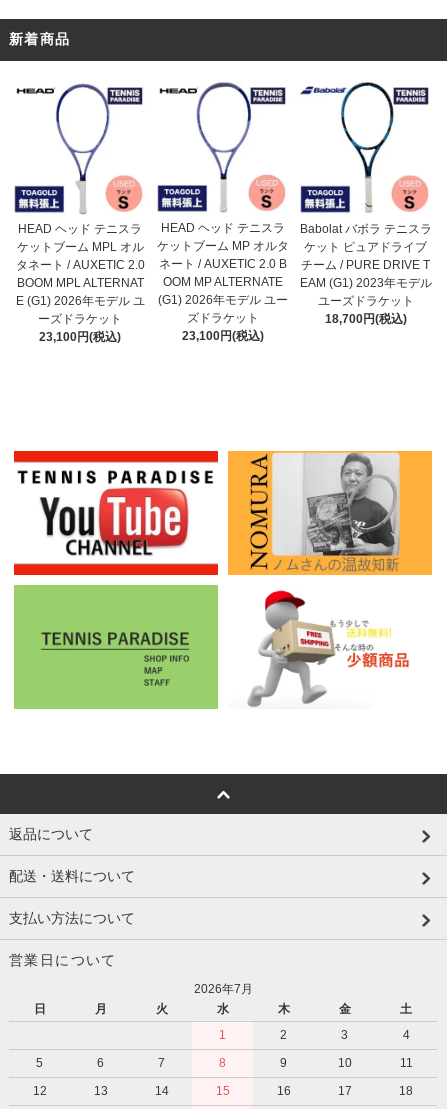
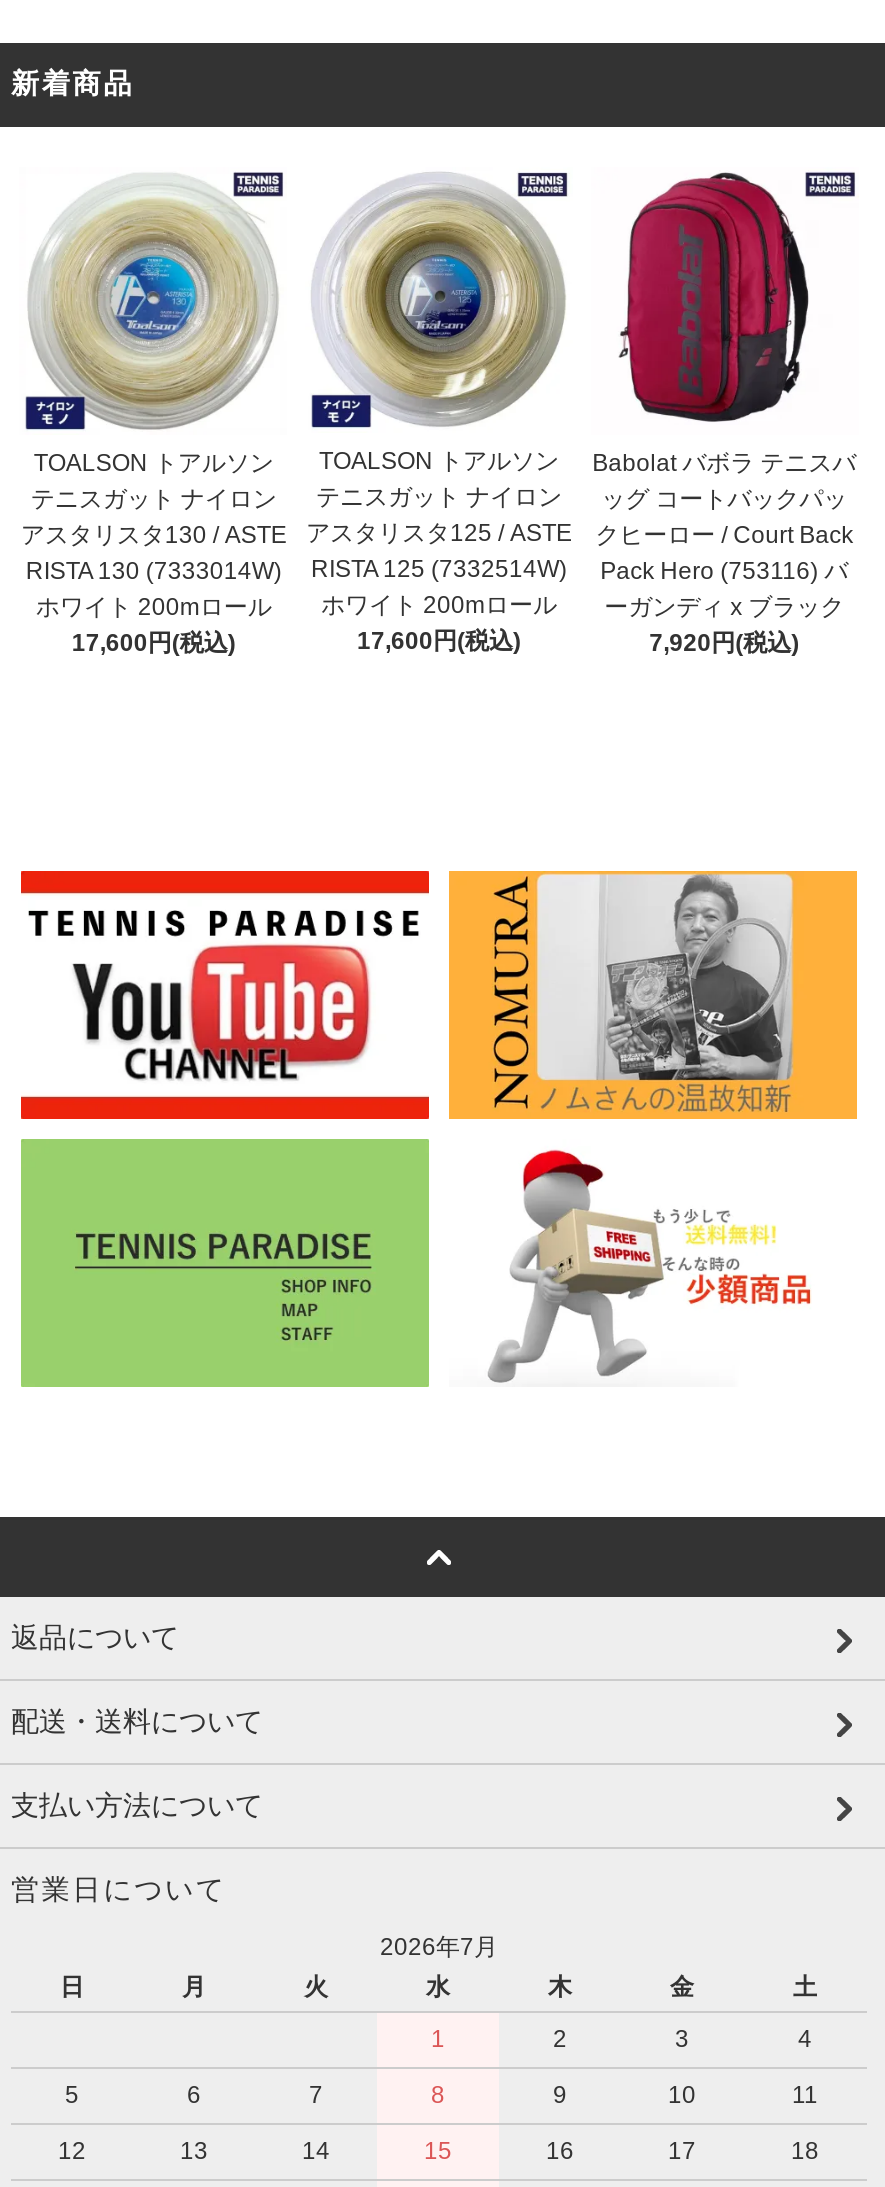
- [image]
- HEAD ヘッド テニスラ
- ケットブーム MPL オル
- タネート / AUXETIC 2.0
- BOOM MPL ALTERNAT
- E (G1) 2026年モデル ユ
- ーズドラケット
- 23,100円(税込)
+ [image]
+ TOALSON トアルソン
+ テニスガット ナイロン
+ アスタリスタ130 / ASTE
+ RISTA 130 (7333014W)
+ ホワイト 200mロール
+ 17,600円(税込)

- [image]
- HEAD ヘッド テニスラ
- ケットブーム MP オルタ
- ネート / AUXETIC 2.0 B
- OOM MP ALTERNATE
- (G1) 2026年モデル ユー
- ズドラケット
- 23,100円(税込)
+ [image]
+ TOALSON トアルソン
+ テニスガット ナイロン
+ アスタリスタ125 / ASTE
+ RISTA 125 (7332514W)
+ ホワイト 200mロール
+ 17,600円(税込)

- [image]
- Babolat バボラ テニスラ
- ケット ピュアドライブ
- チーム / PURE DRIVE T
- EAM (G1) 2023年モデル
- ユーズドラケット
- 18,700円(税込)
+ [image]
+ Babolat バボラ テニスバ
+ ッグ コートバックパッ
+ クヒーロー / Court Back
+ Pack Hero (753116) バ
+ ーガンディ x ブラック
+ 7,920円(税込)
